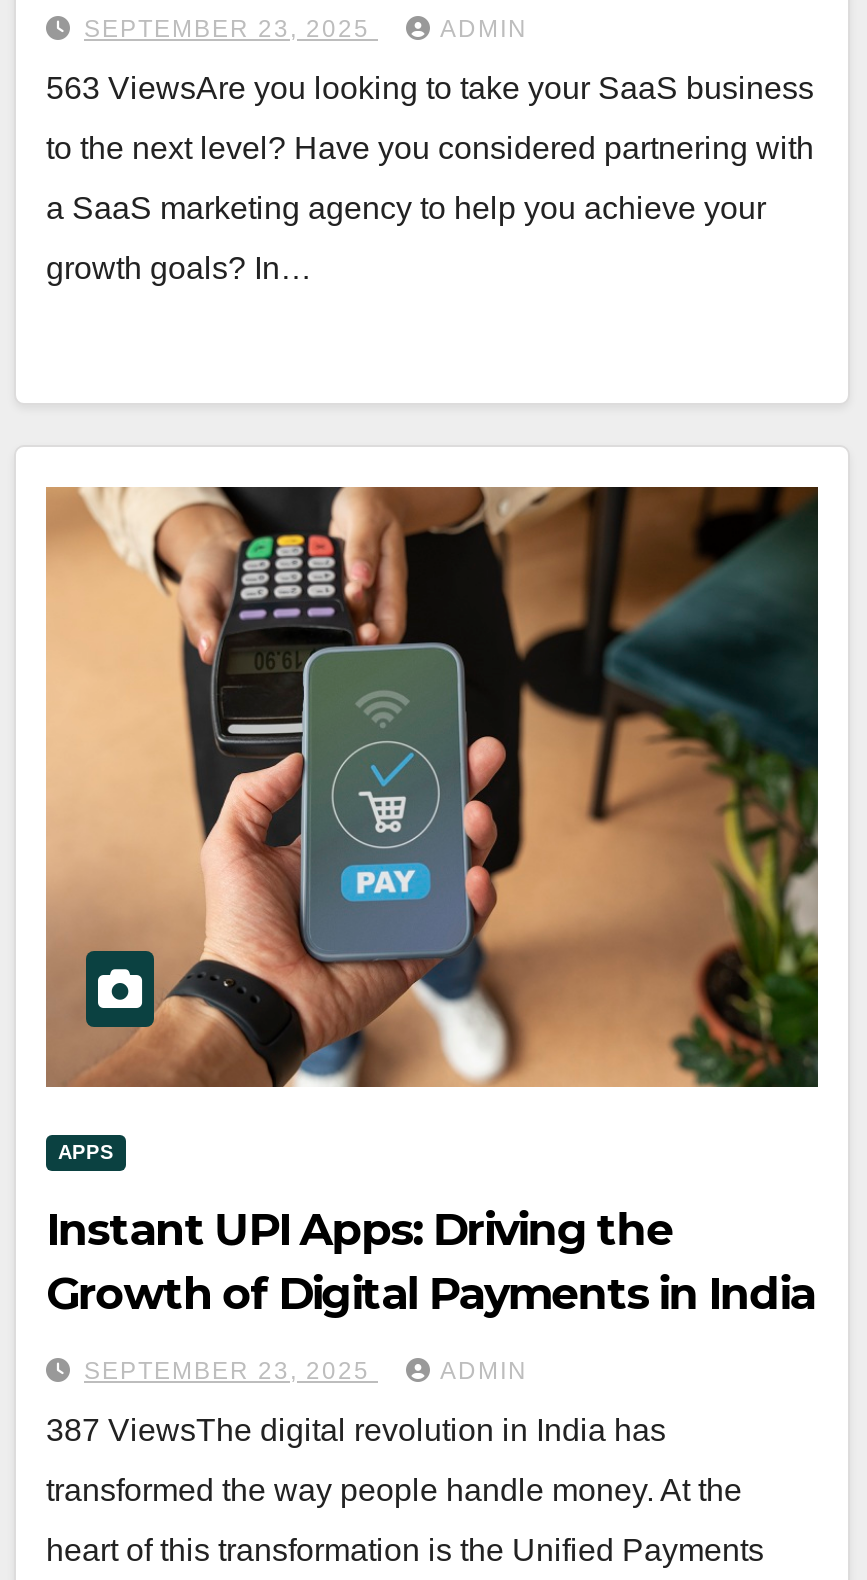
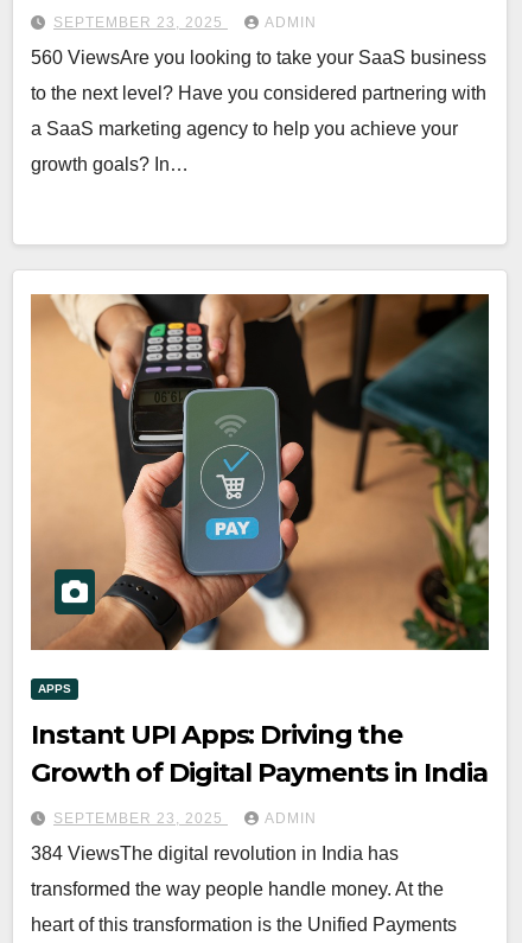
- 563 ViewsAre you looking to take your SaaS business
+ 560 ViewsAre you looking to take your SaaS business

- 387 ViewsThe digital revolution in India has
+ 384 ViewsThe digital revolution in India has
